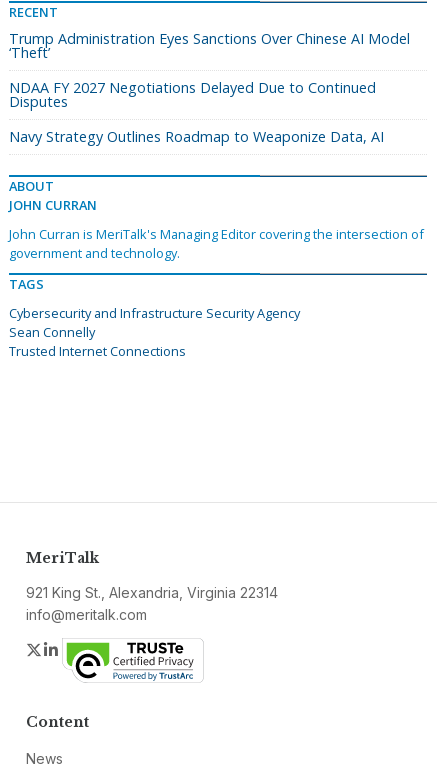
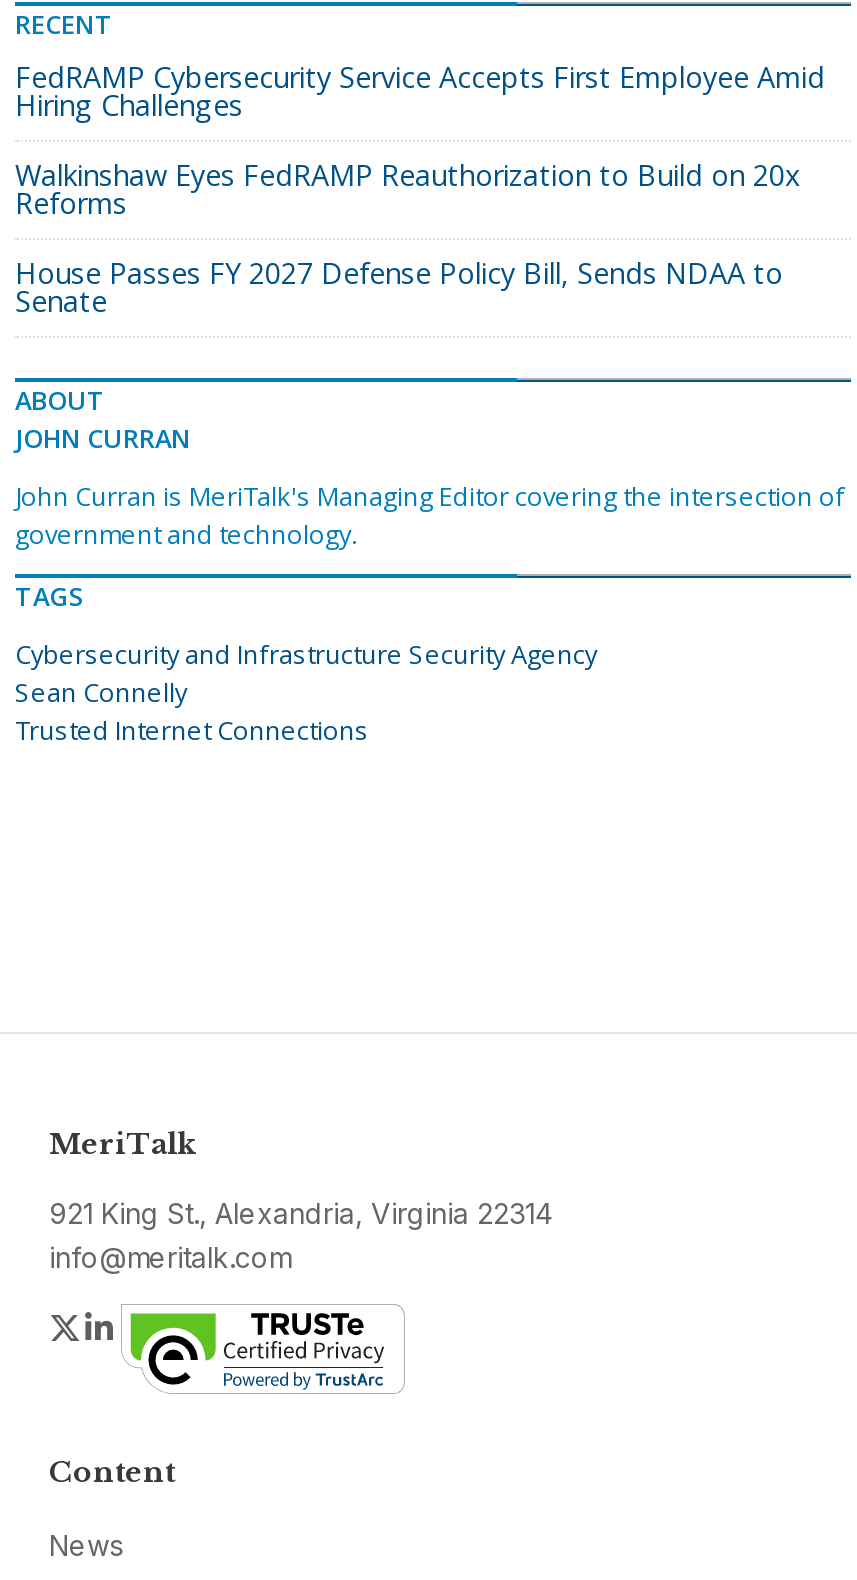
- Trump Administration Eyes Sanctions Over Chinese AI Model
- ‘Theft’
+ FedRAMP Cybersecurity Service Accepts First Employee Amid
+ Hiring Challenges

- NDAA FY 2027 Negotiations Delayed Due to Continued
- Disputes
+ Walkinshaw Eyes FedRAMP Reauthorization to Build on 20x
+ Reforms

- Navy Strategy Outlines Roadmap to Weaponize Data, AI
+ House Passes FY 2027 Defense Policy Bill, Sends NDAA to
+ Senate
